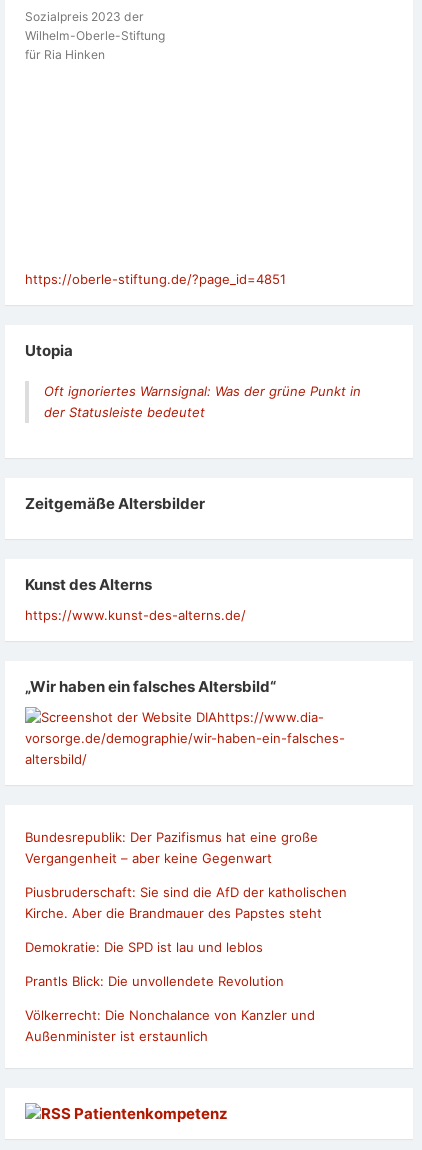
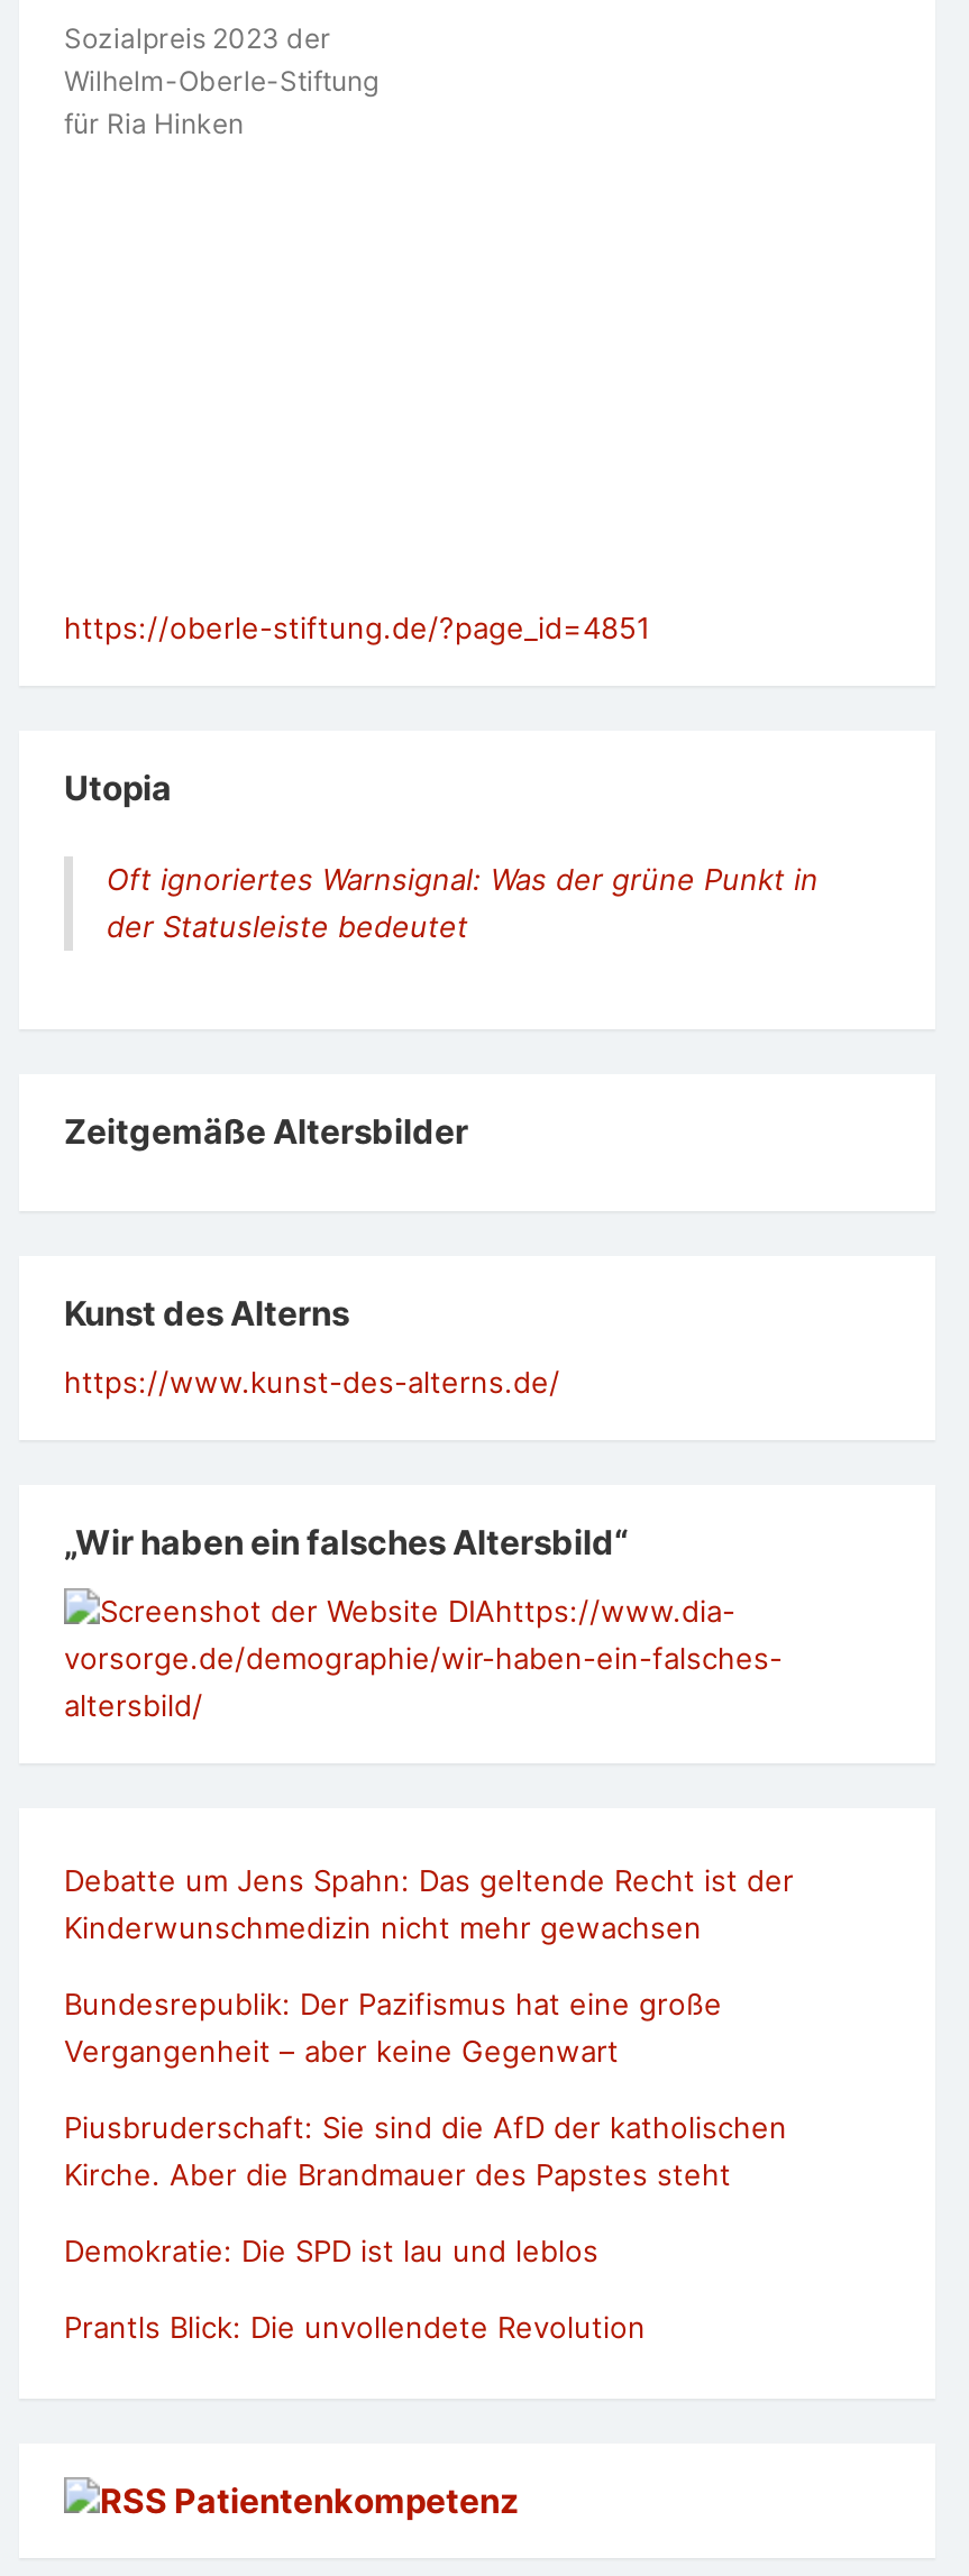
+ Debatte um Jens Spahn: Das geltende Recht ist der
+ Kinderwunschmedizin nicht mehr gewachsen

moved down: Bundesrepublik: Der Pazifismus hat eine große | Vergangenheit – aber keine Gegenwart | Piusbruderschaft: Sie sind die AfD der katholischen | Kirche. Aber die Brandmauer des Papstes steht | Demokratie: Die SPD ist lau und leblos | Prantls Blick: Die unvollendete Revolution

- Völkerrecht: Die Nonchalance von Kanzler und
- Außenminister ist erstaunlich
